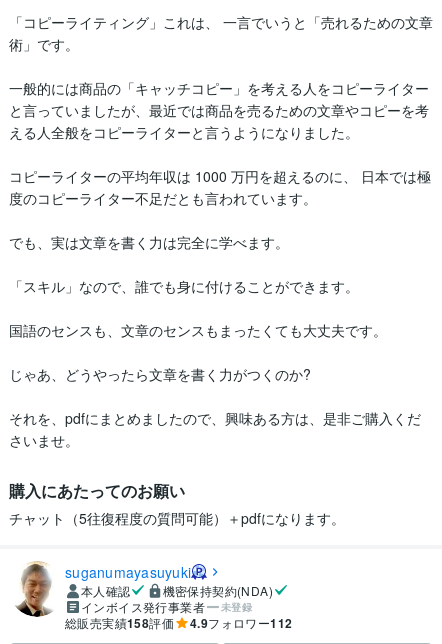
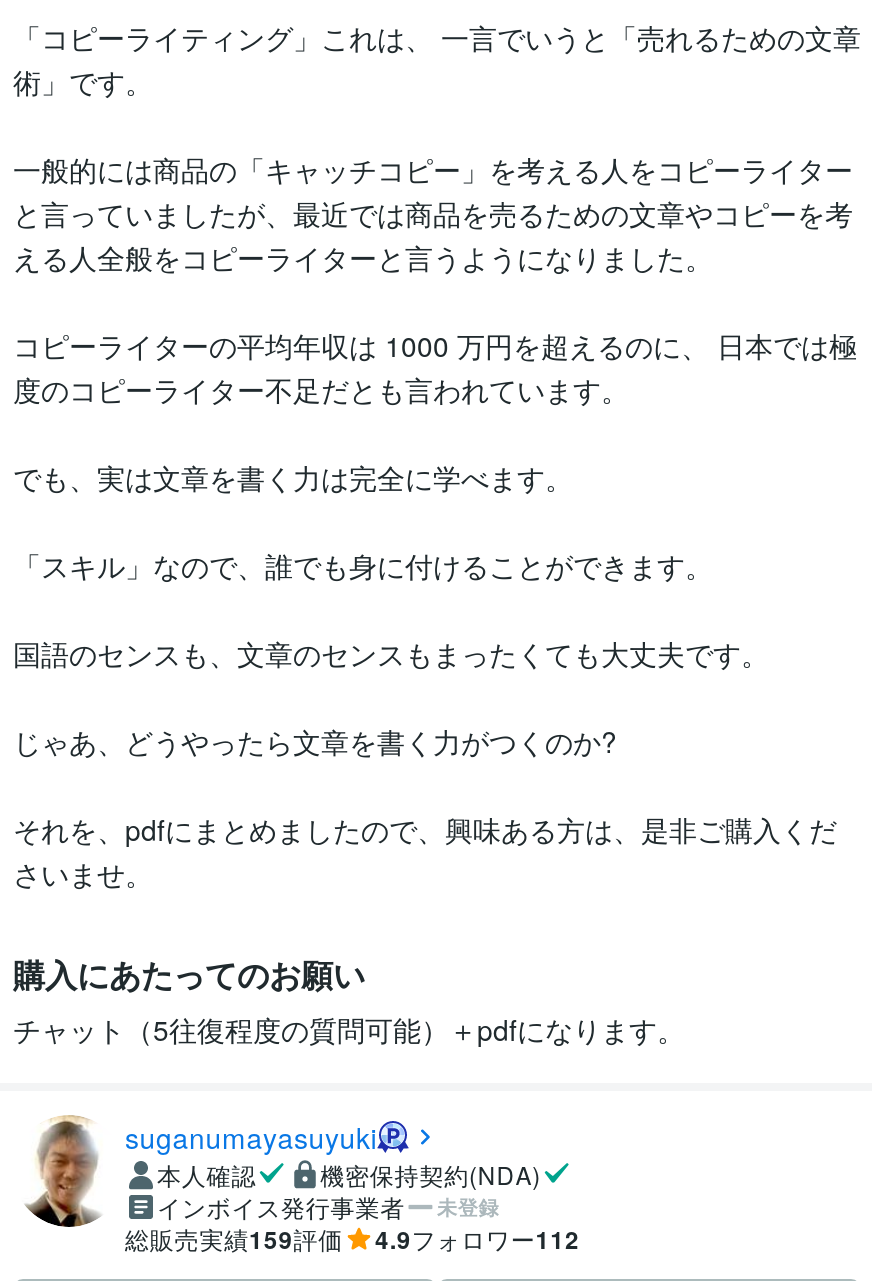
- 総販売実績158評価
+ 総販売実績159評価
